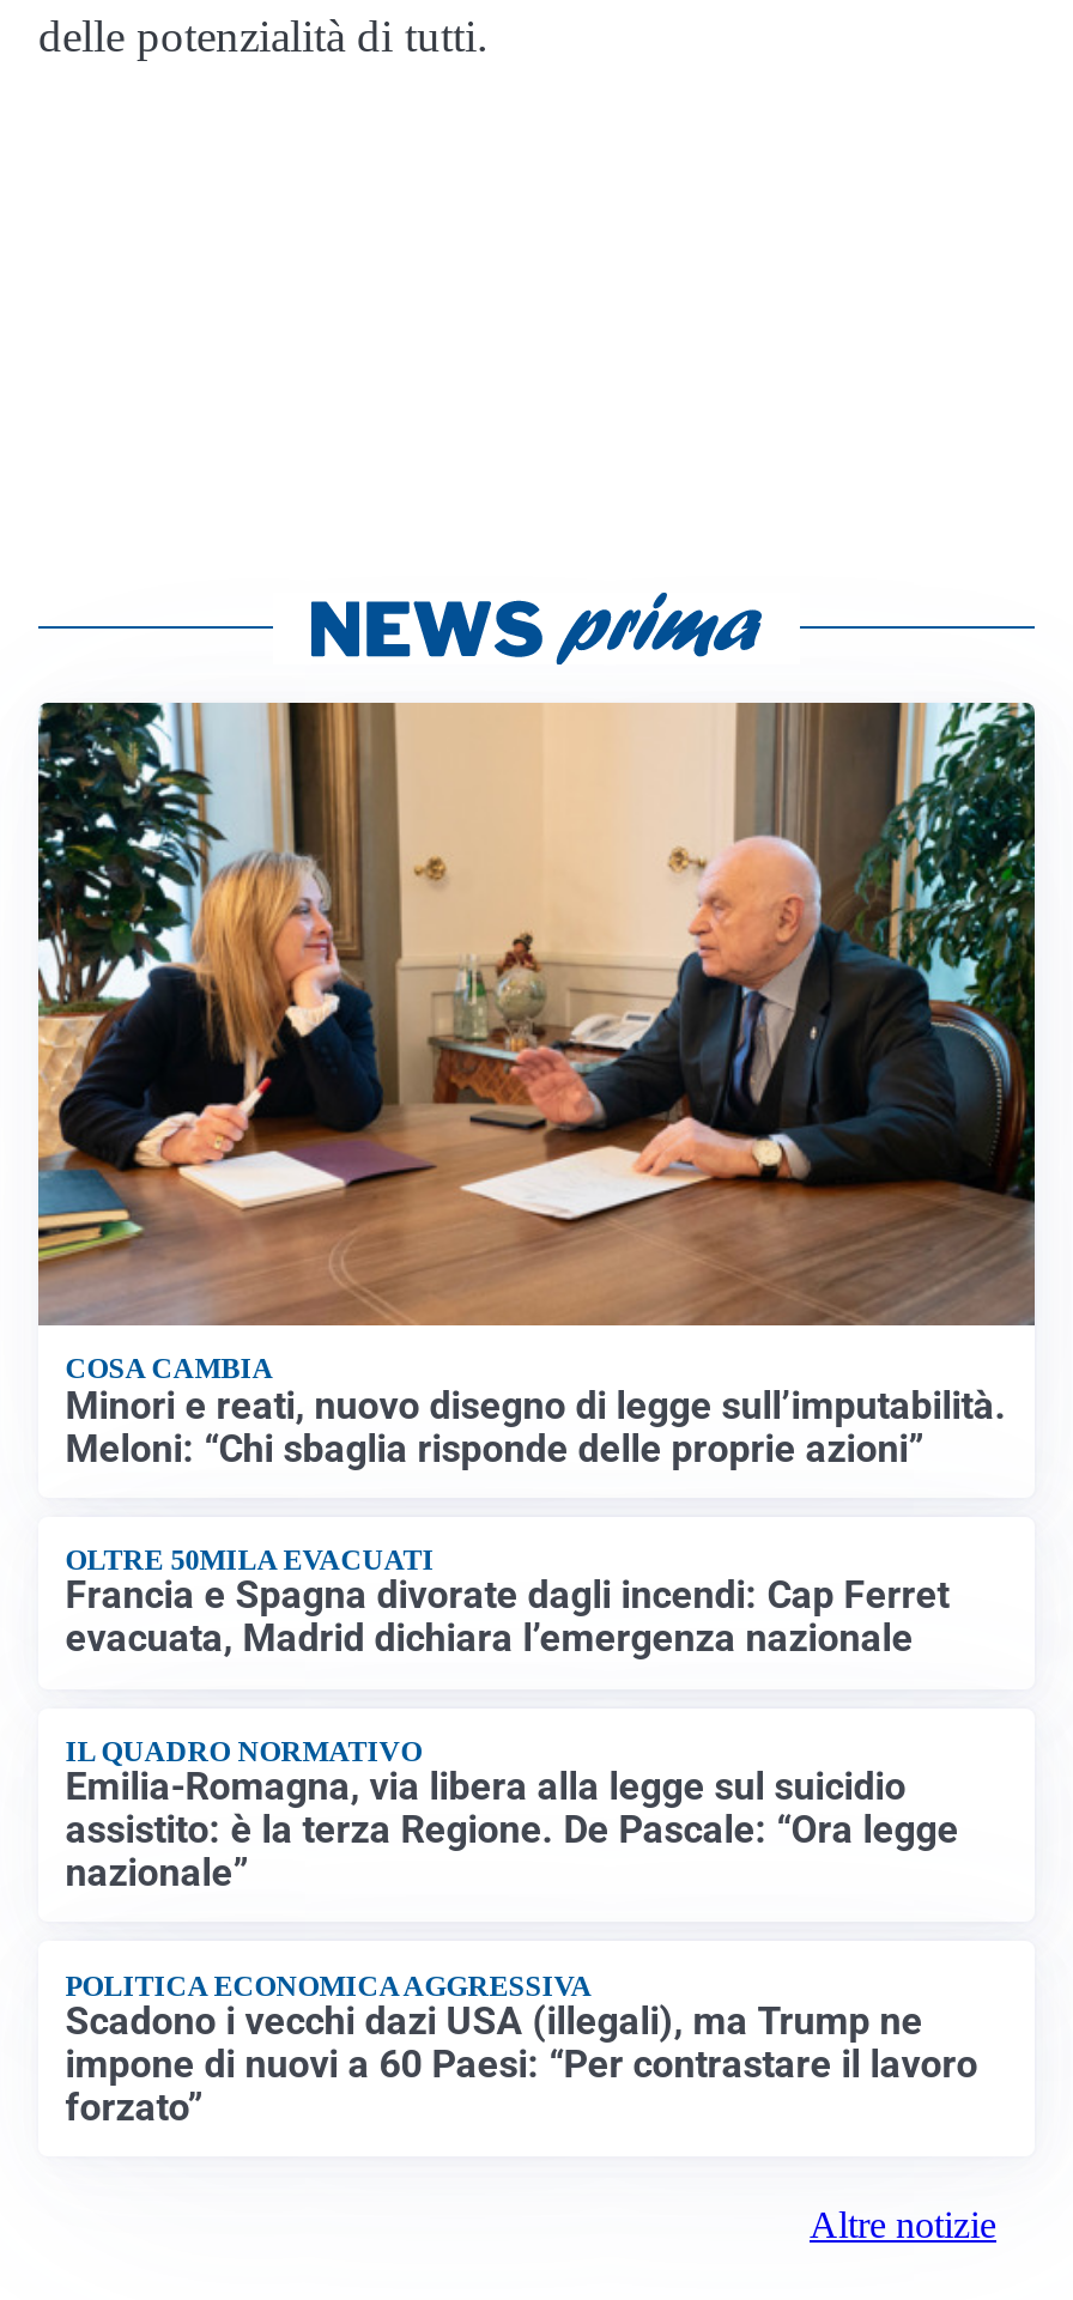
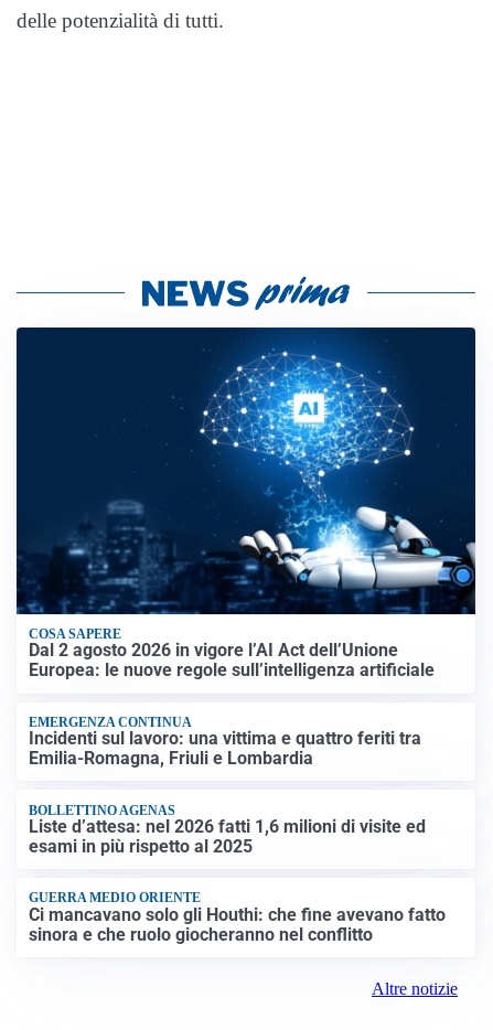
- [image]
- COSA CAMBIA
- Minori e reati, nuovo disegno di legge sull’imputabilità.
- Meloni: “Chi sbaglia risponde delle proprie azioni”
+ [image]
+ COSA SAPERE
+ Dal 2 agosto 2026 in vigore l’AI Act dell’Unione
+ Europea: le nuove regole sull’intelligenza artificiale

- OLTRE 50MILA EVACUATI
- Francia e Spagna divorate dagli incendi: Cap Ferret
- evacuata, Madrid dichiara l’emergenza nazionale
+ EMERGENZA CONTINUA
+ Incidenti sul lavoro: una vittima e quattro feriti tra
+ Emilia-Romagna, Friuli e Lombardia

- IL QUADRO NORMATIVO
- Emilia-Romagna, via libera alla legge sul suicidio
- assistito: è la terza Regione. De Pascale: “Ora legge
- nazionale”
+ BOLLETTINO AGENAS
+ Liste d’attesa: nel 2026 fatti 1,6 milioni di visite ed
+ esami in più rispetto al 2025

- POLITICA ECONOMICA AGGRESSIVA
- Scadono i vecchi dazi USA (illegali), ma Trump ne
- impone di nuovi a 60 Paesi: “Per contrastare il lavoro
- forzato”
+ GUERRA MEDIO ORIENTE
+ Ci mancavano solo gli Houthi: che fine avevano fatto
+ sinora e che ruolo giocheranno nel conflitto
